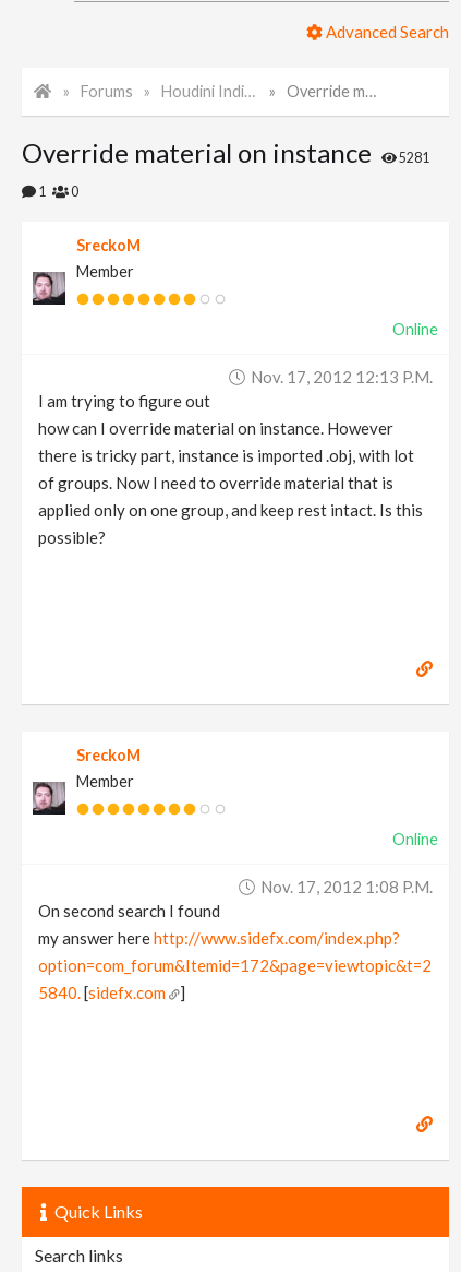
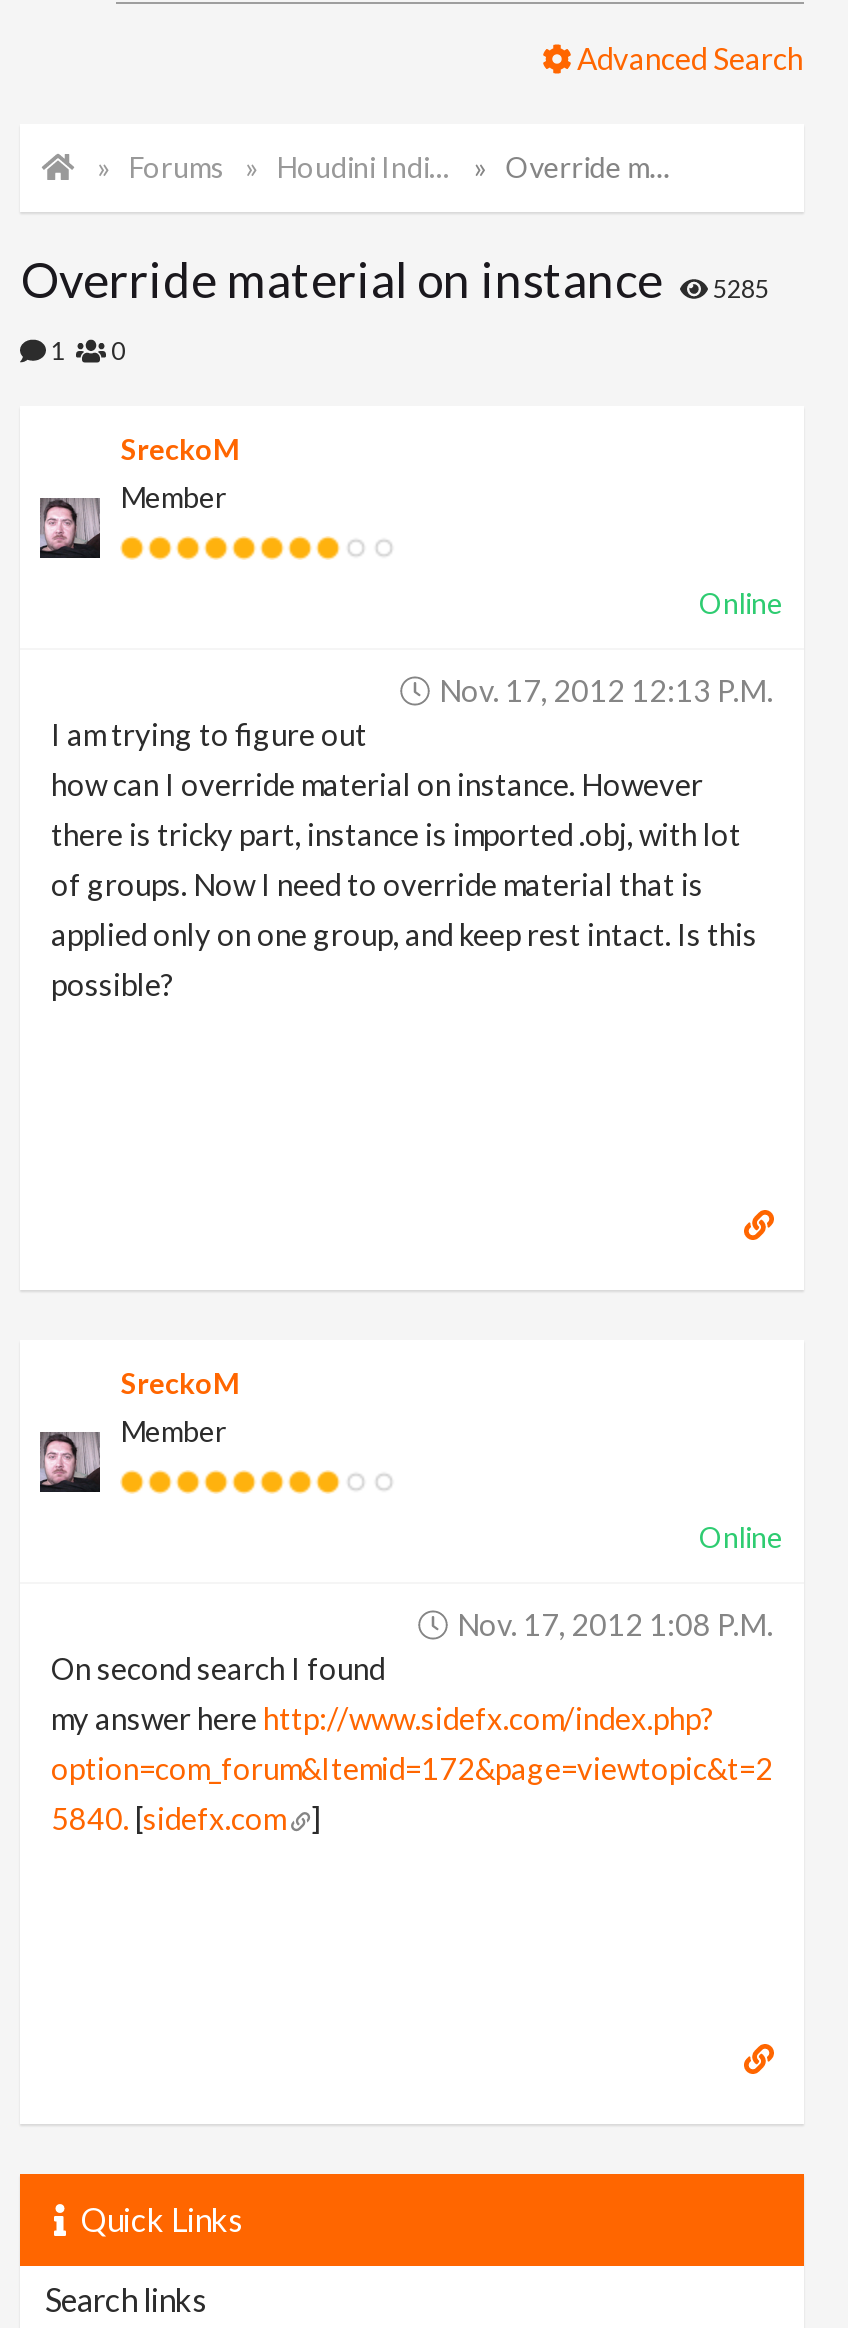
- 5281
+ 5285
